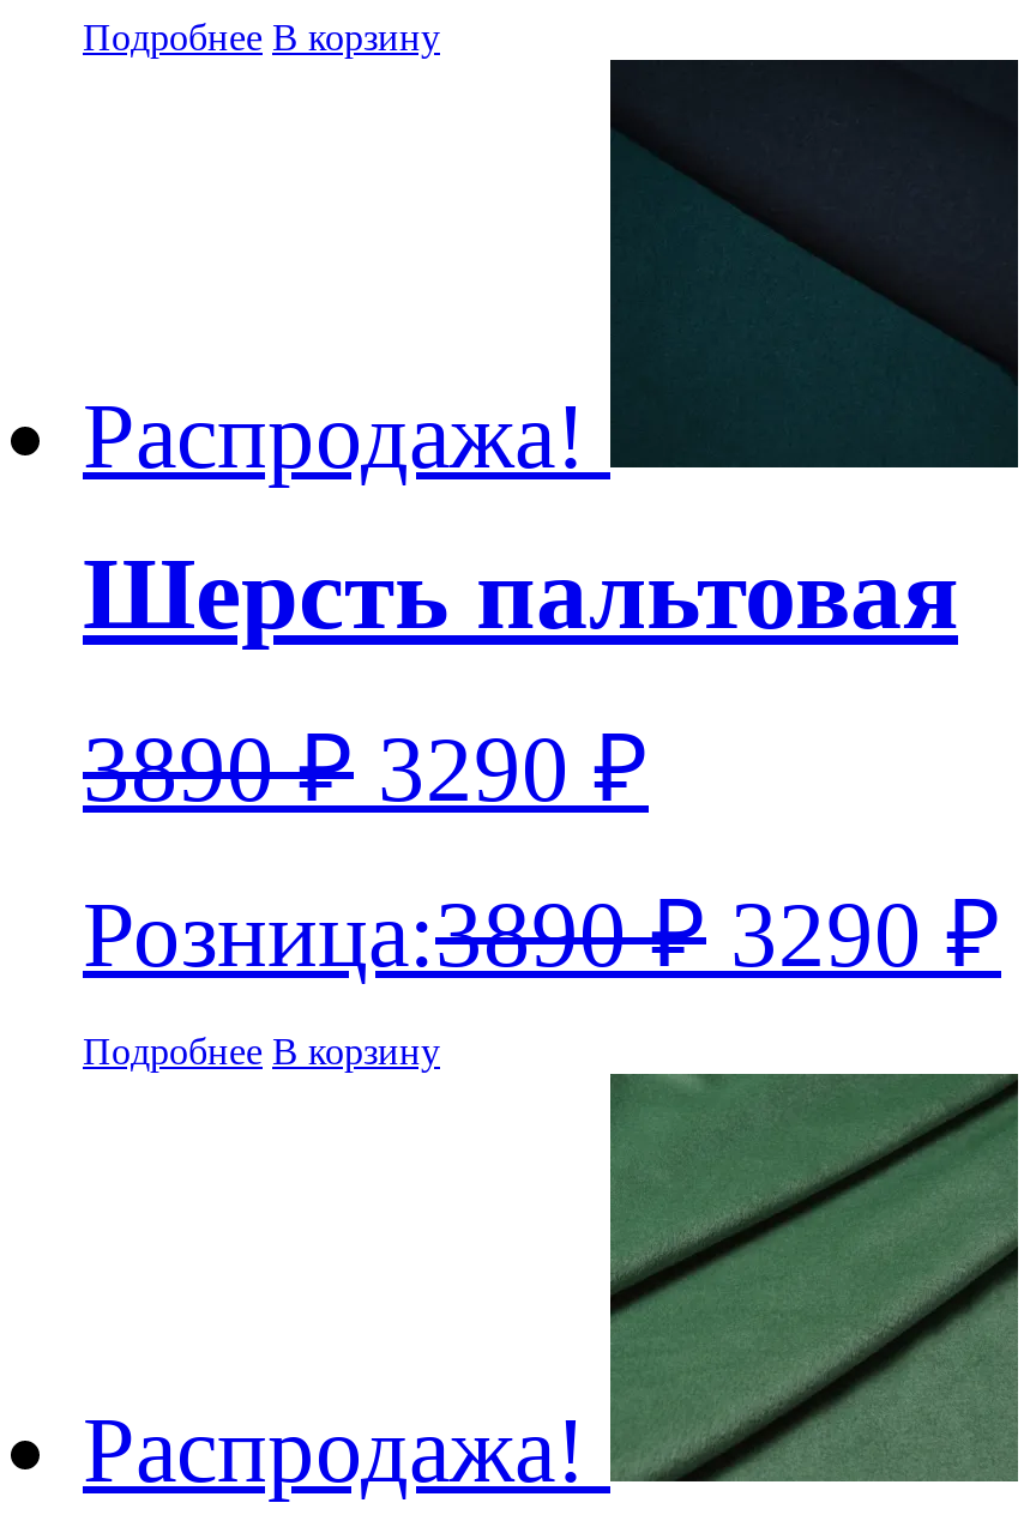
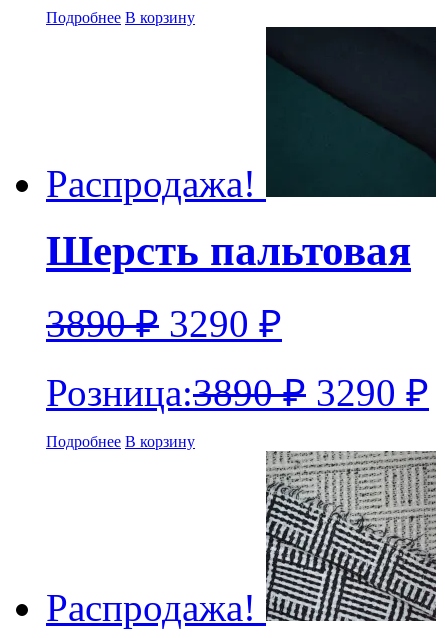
- [image]
+ [image]
